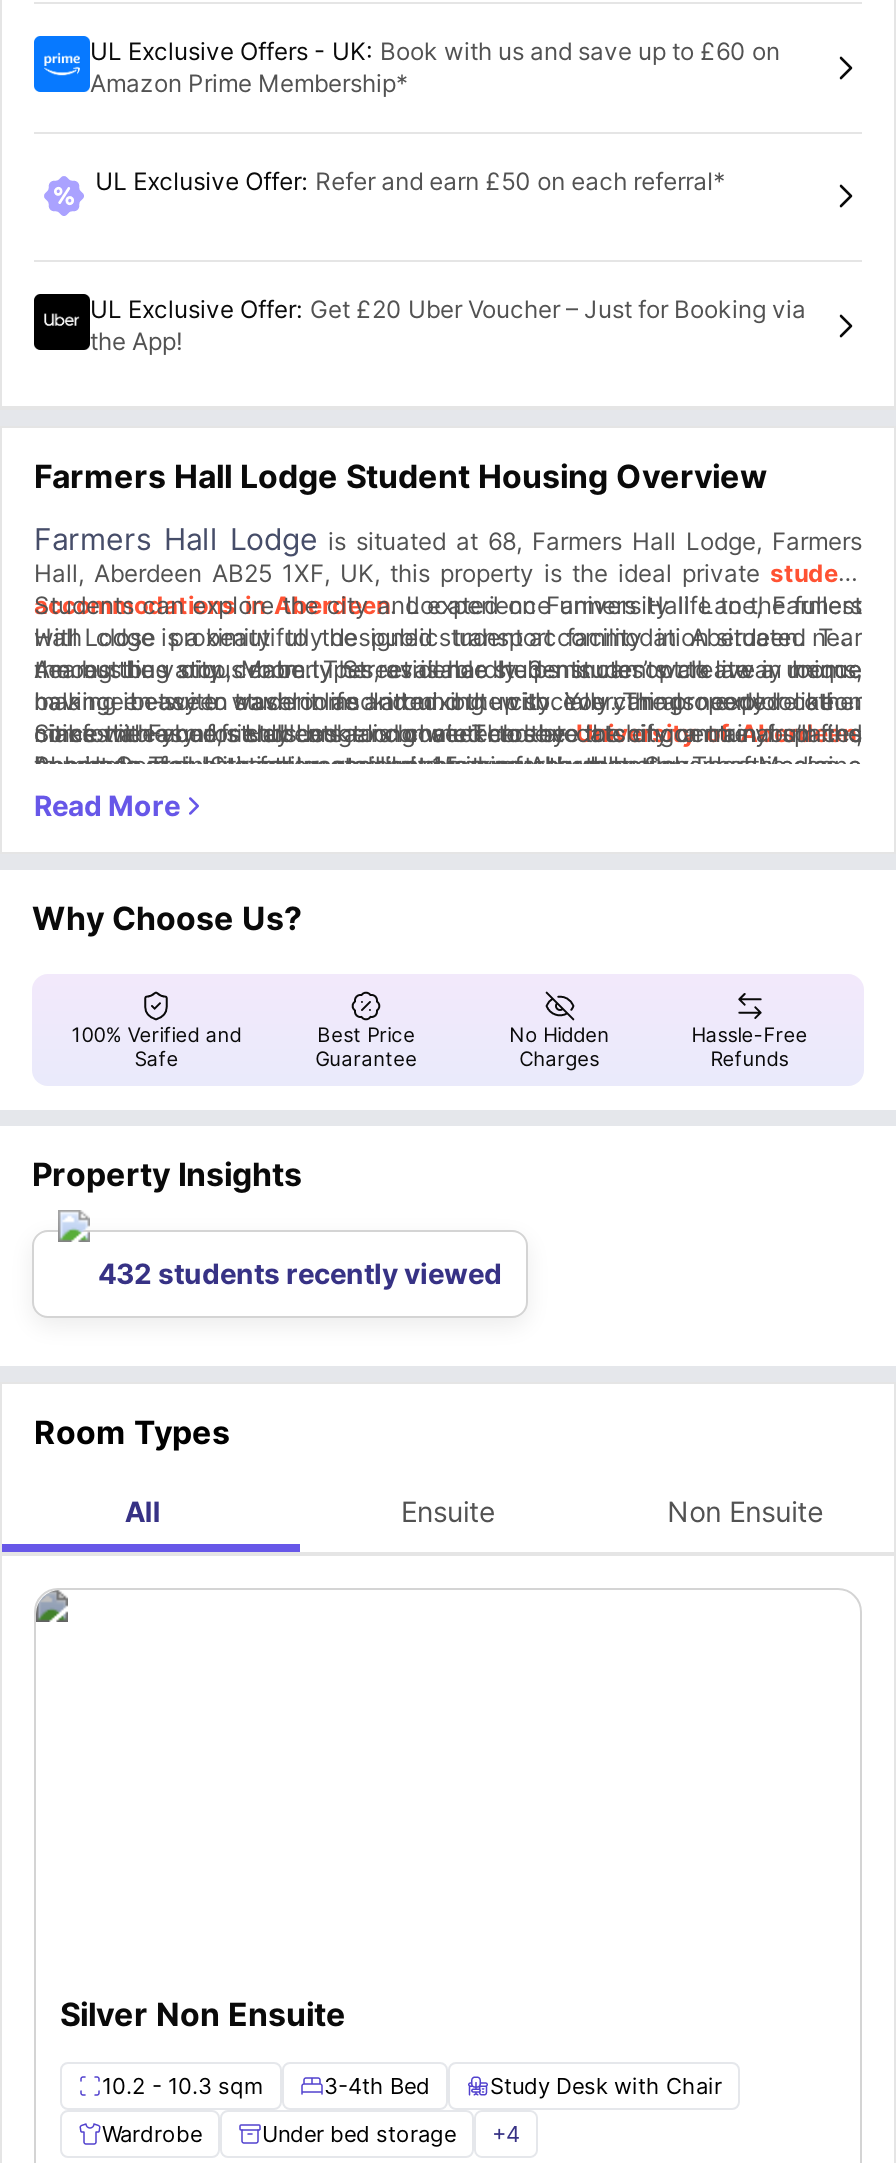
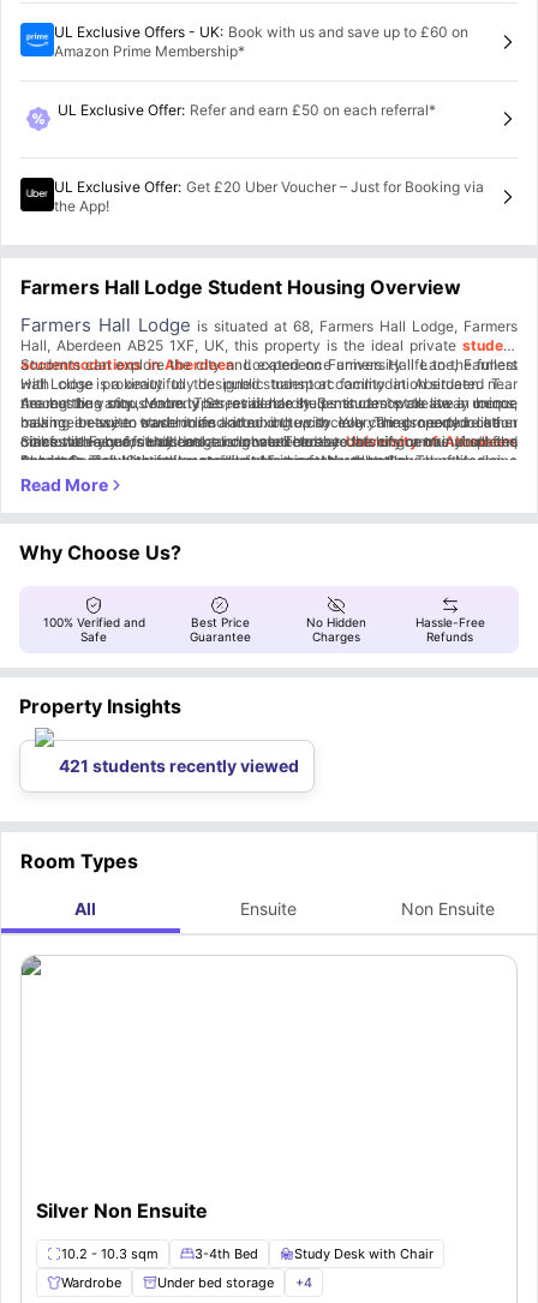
- 432 students recently viewed
+ 421 students recently viewed
